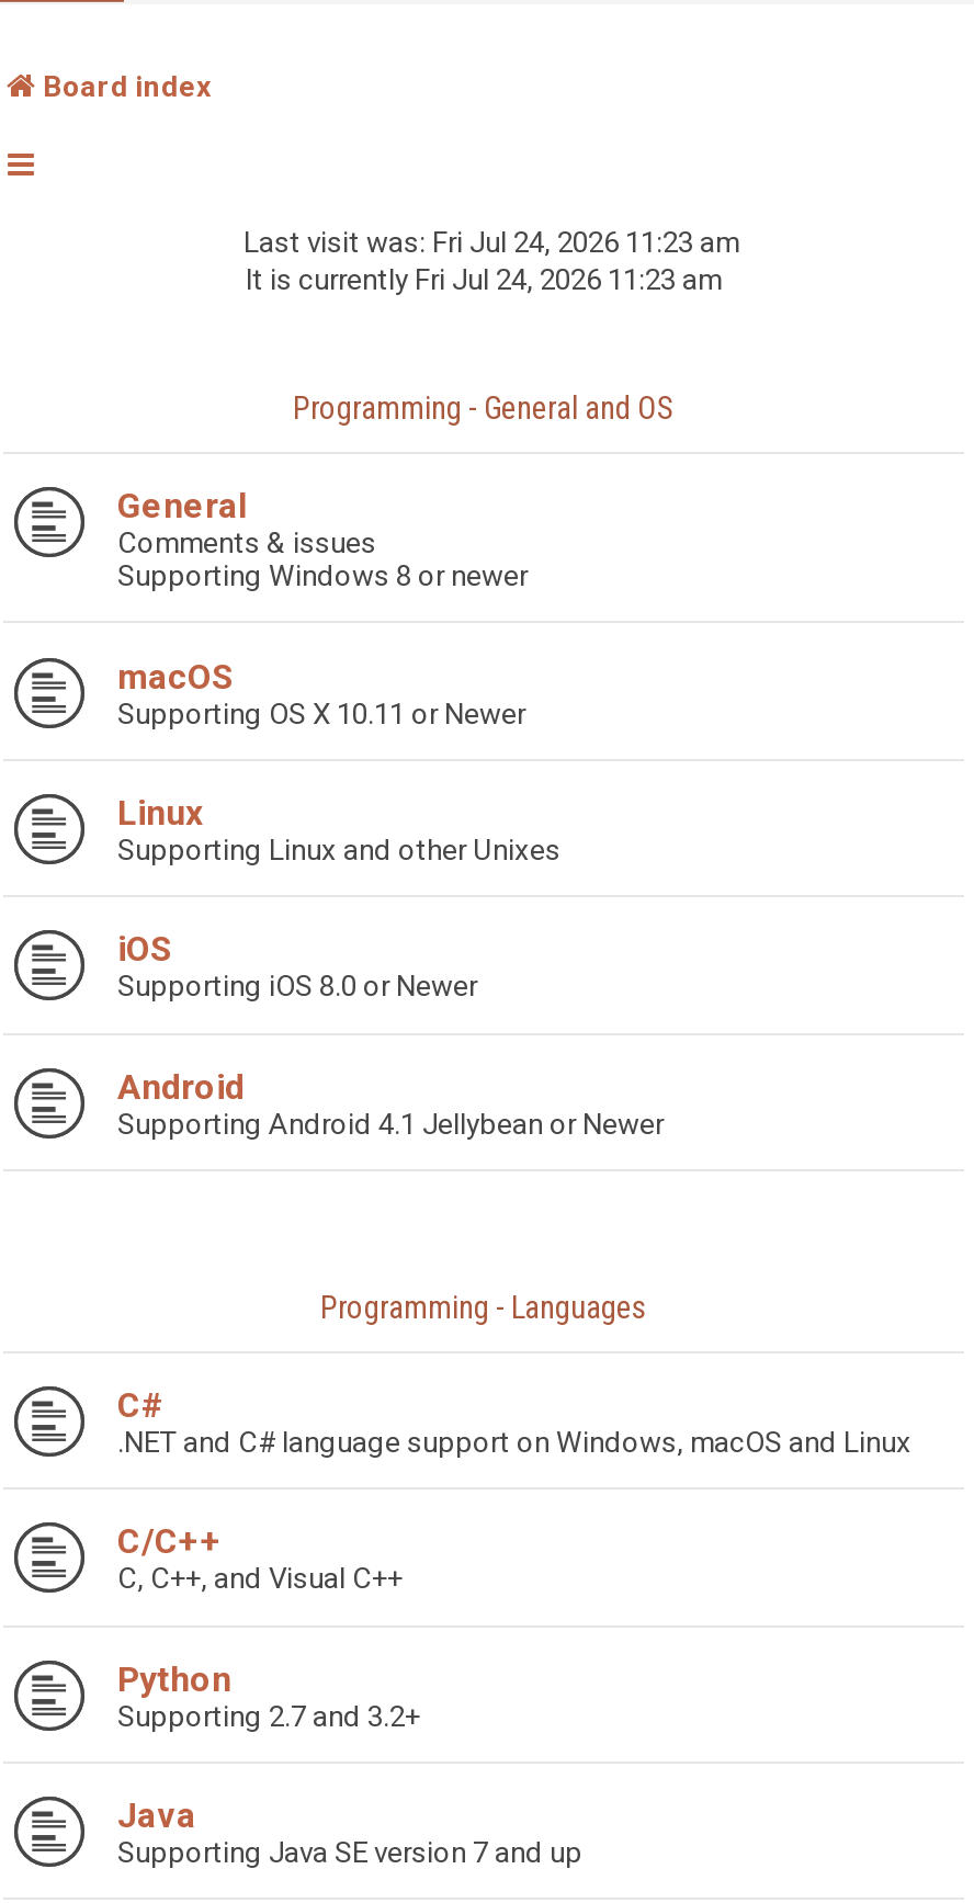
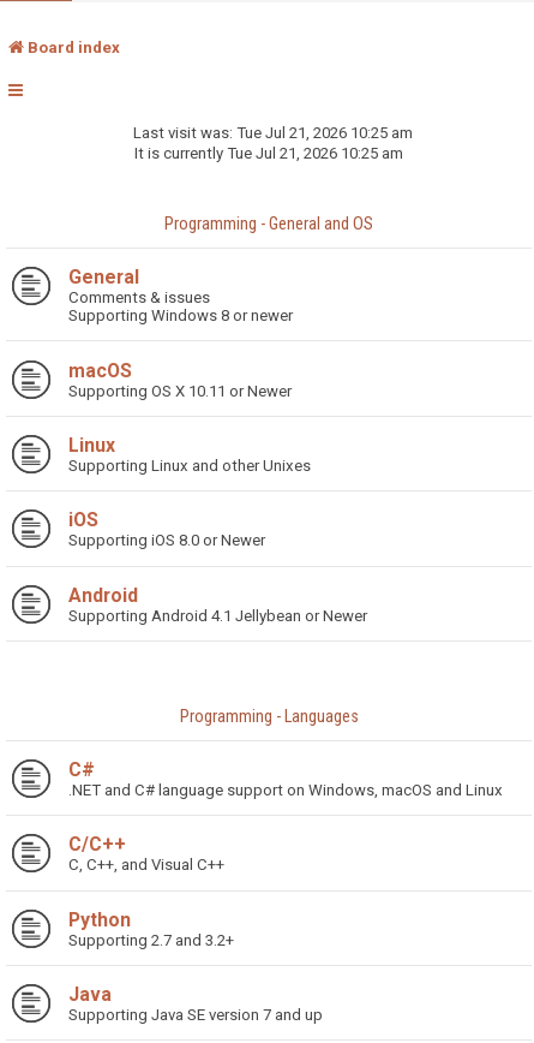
- Last visit was: Fri Jul 24, 2026 11:23 am
+ Last visit was: Tue Jul 21, 2026 10:25 am

- It is currently Fri Jul 24, 2026 11:23 am
+ It is currently Tue Jul 21, 2026 10:25 am
